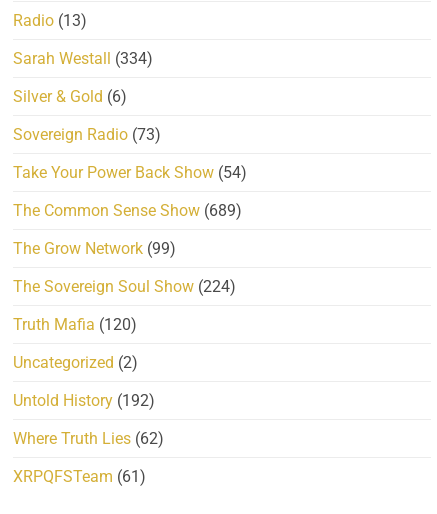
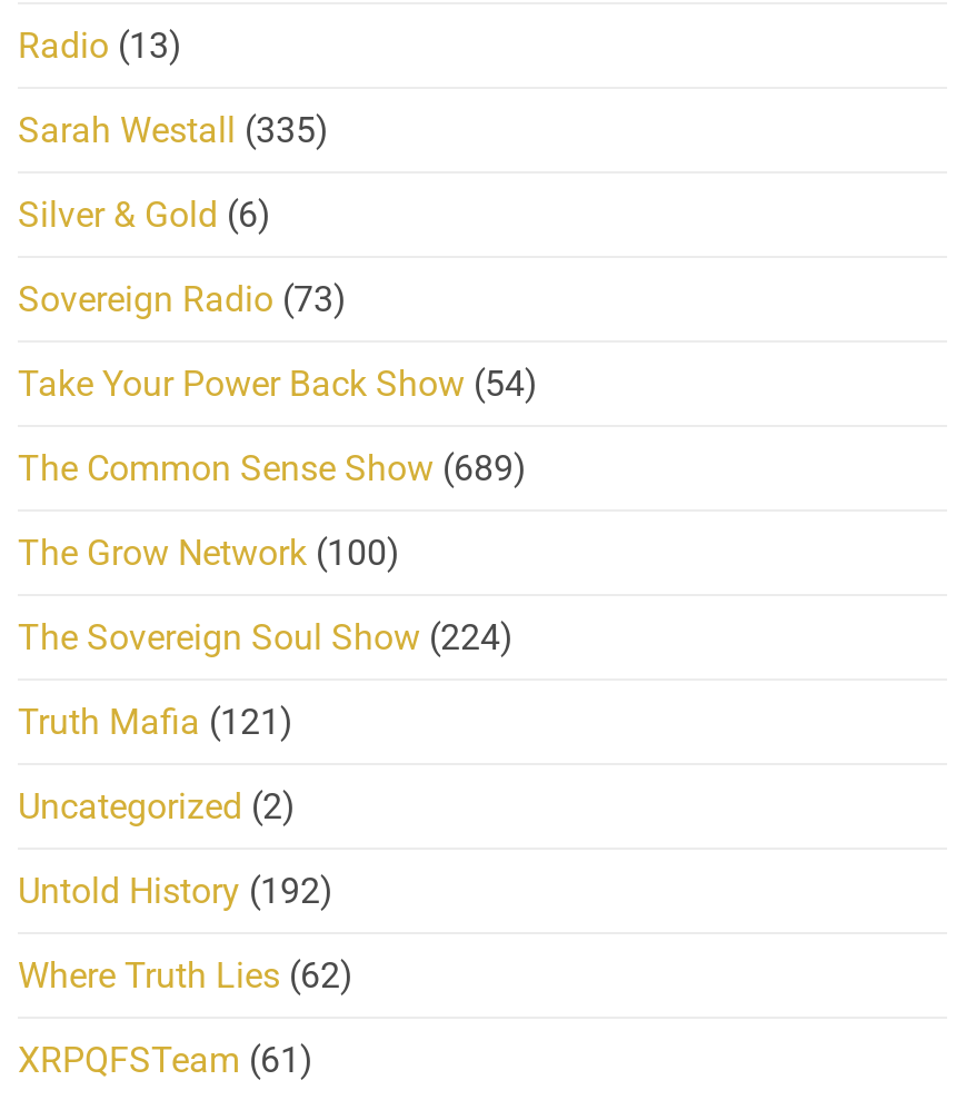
- Sarah Westall (334)
+ Sarah Westall (335)

- The Grow Network (99)
+ The Grow Network (100)

- Truth Mafia (120)
+ Truth Mafia (121)
